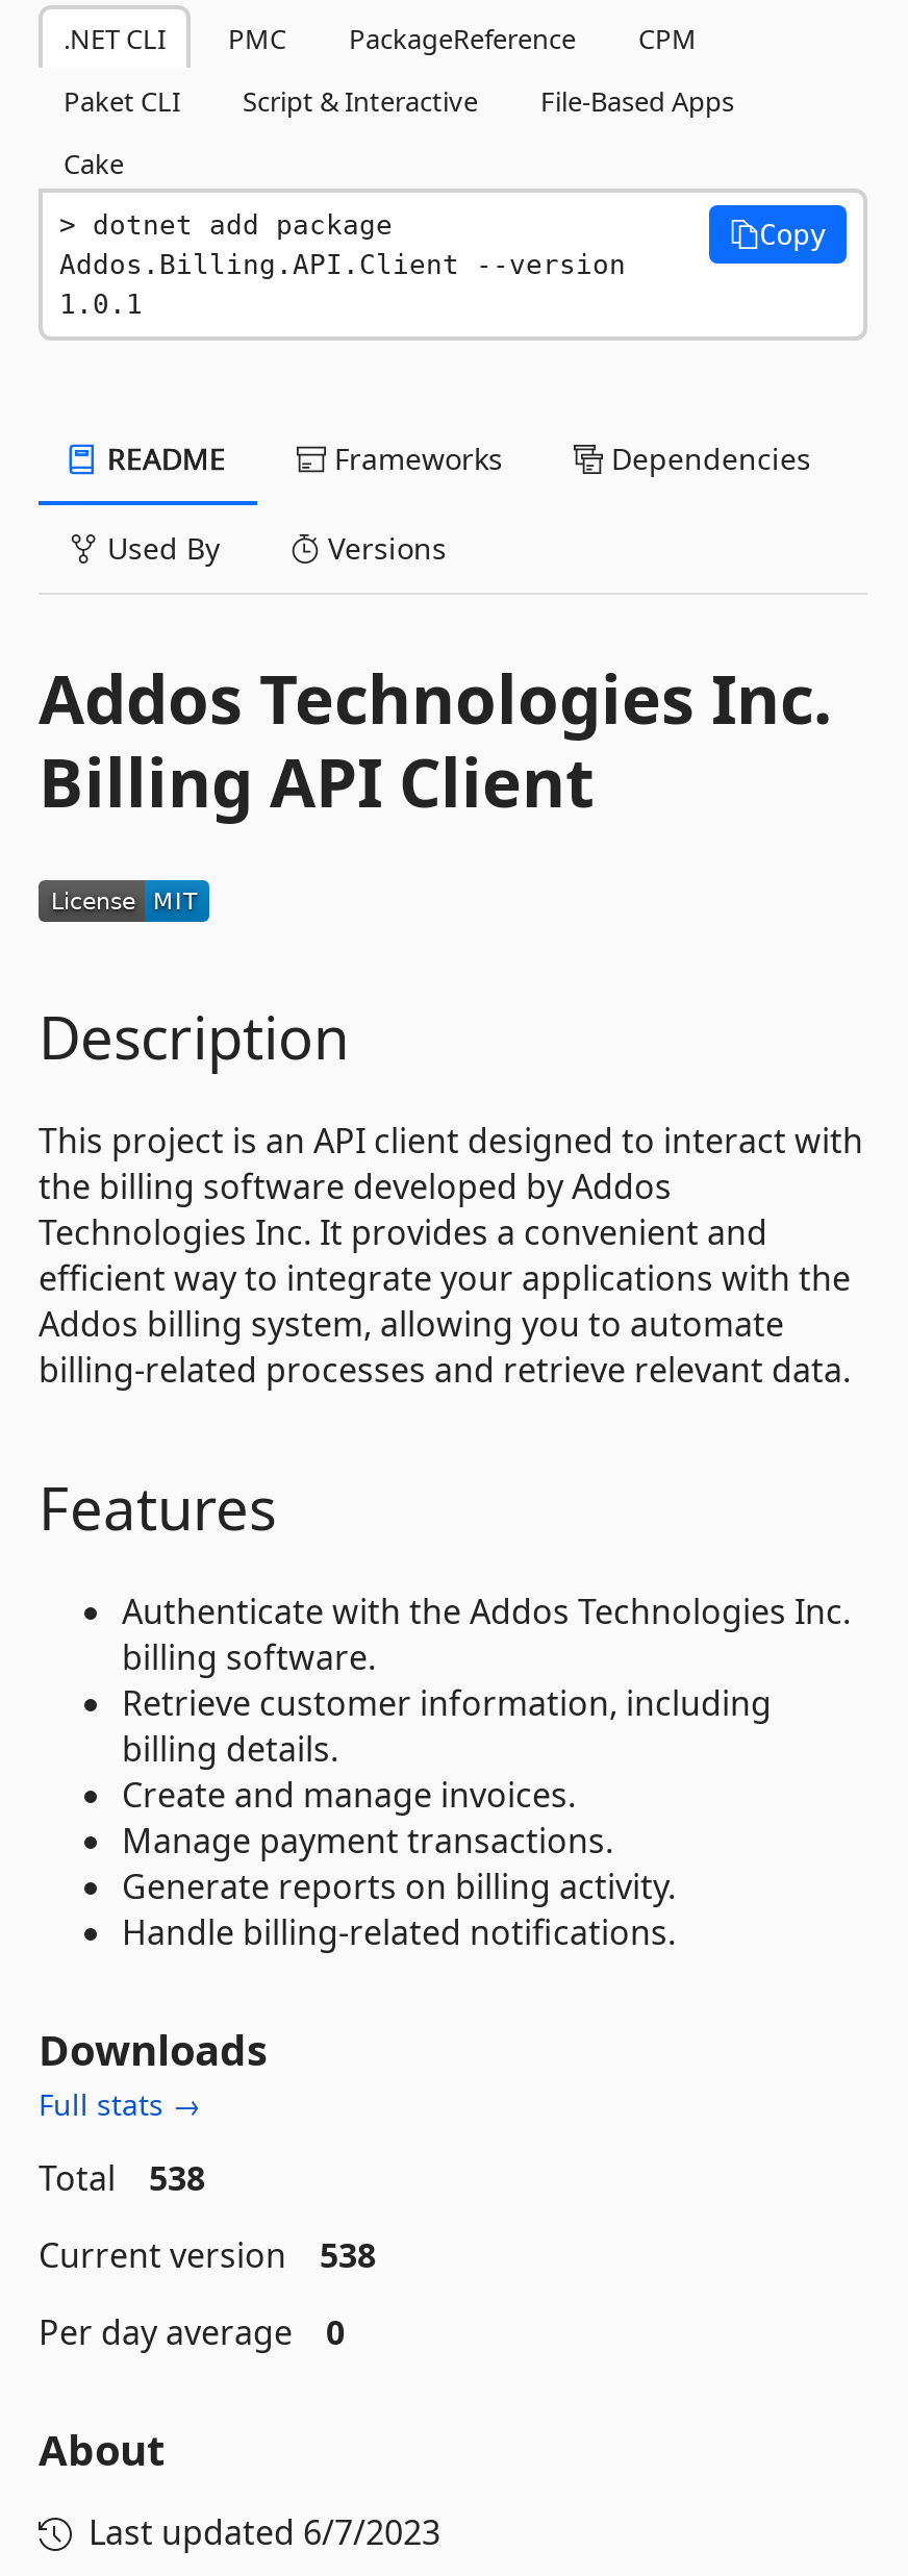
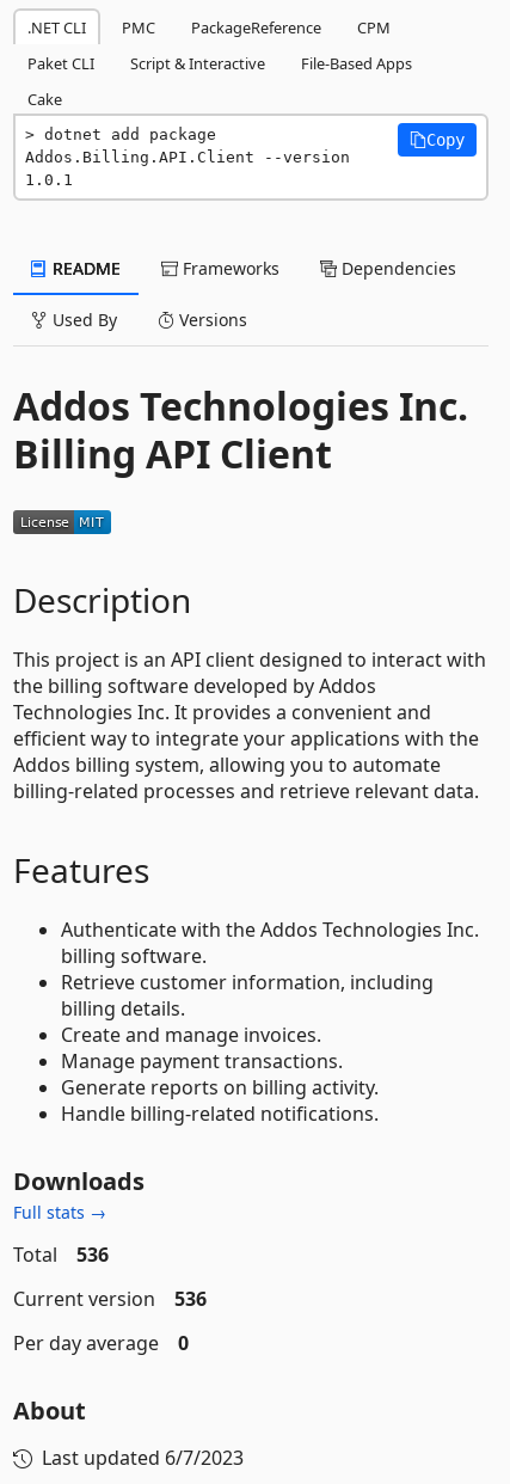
- Total 538
+ Total 536

- Current version 538
+ Current version 536
